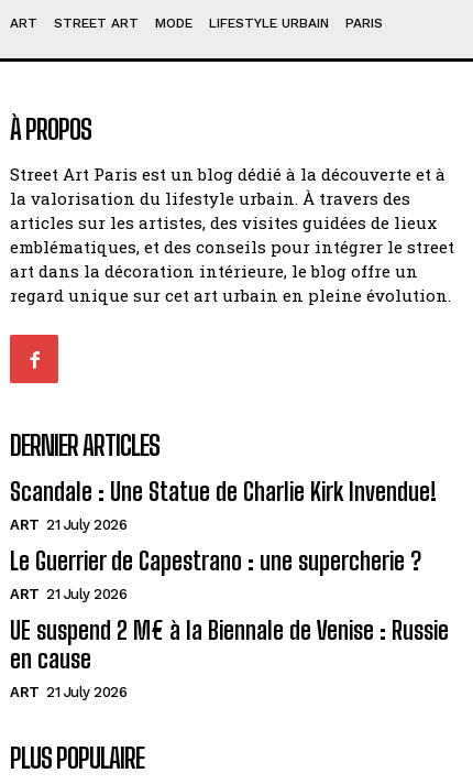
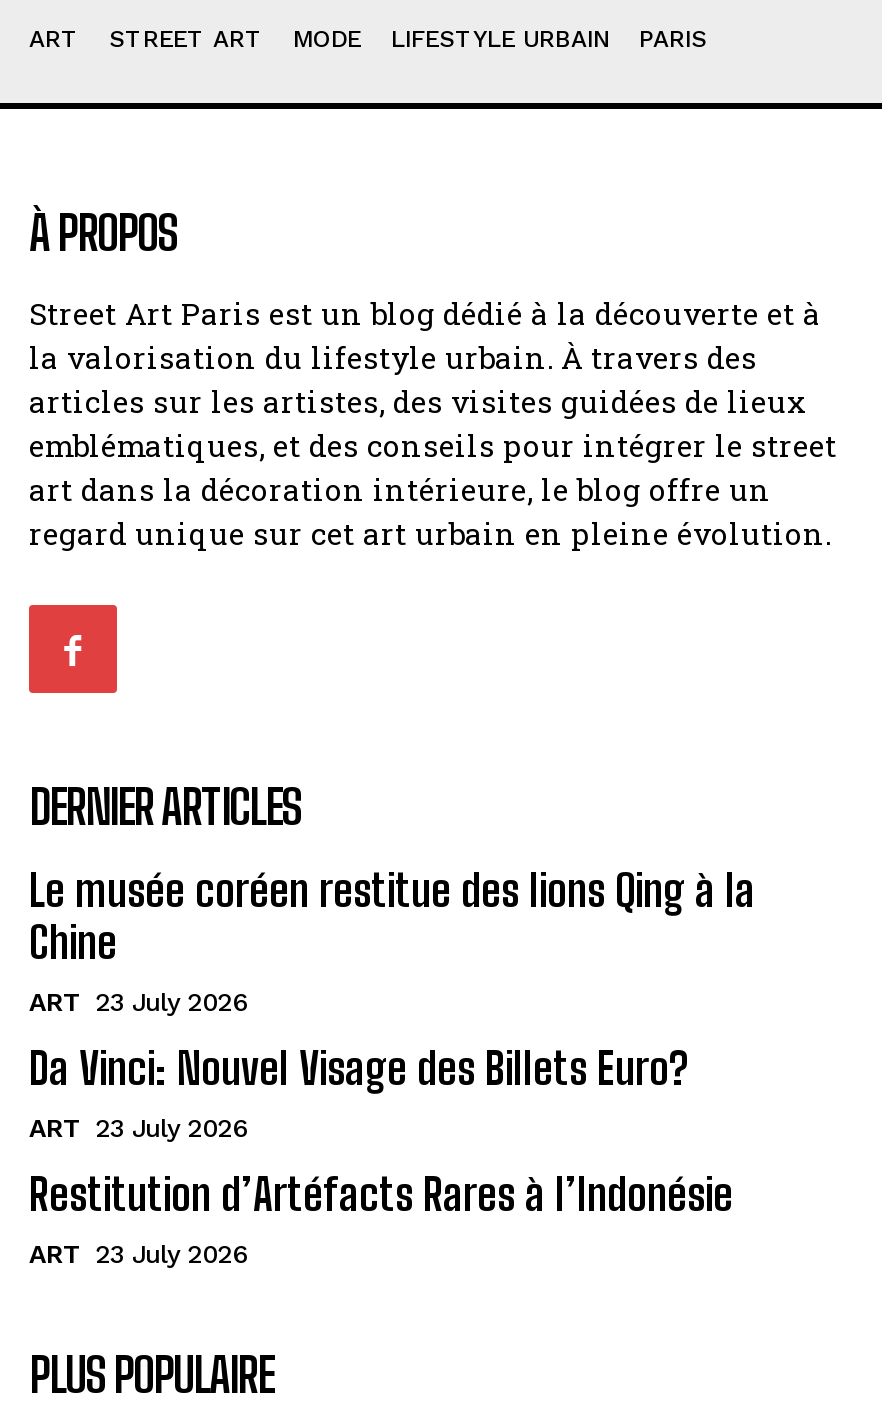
- Scandale : Une Statue de Charlie Kirk Invendue!
- ART 21 July 2026
- Le Guerrier de Capestrano : une supercherie ?
- ART 21 July 2026
- UE suspend 2 M€ à la Biennale de Venise : Russie
- en cause
- ART 21 July 2026
+ Le musée coréen restitue des lions Qing à la
+ Chine
+ ART 23 July 2026
+ Da Vinci: Nouvel Visage des Billets Euro?
+ ART 23 July 2026
+ Restitution d’Artéfacts Rares à l’Indonésie
+ ART 23 July 2026
